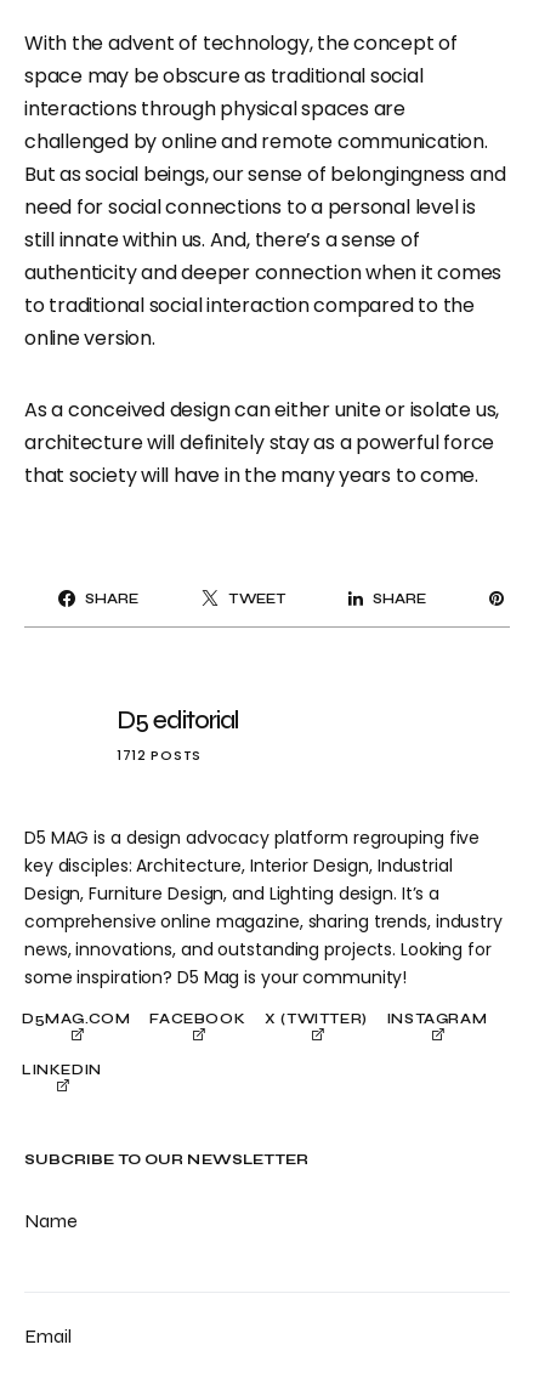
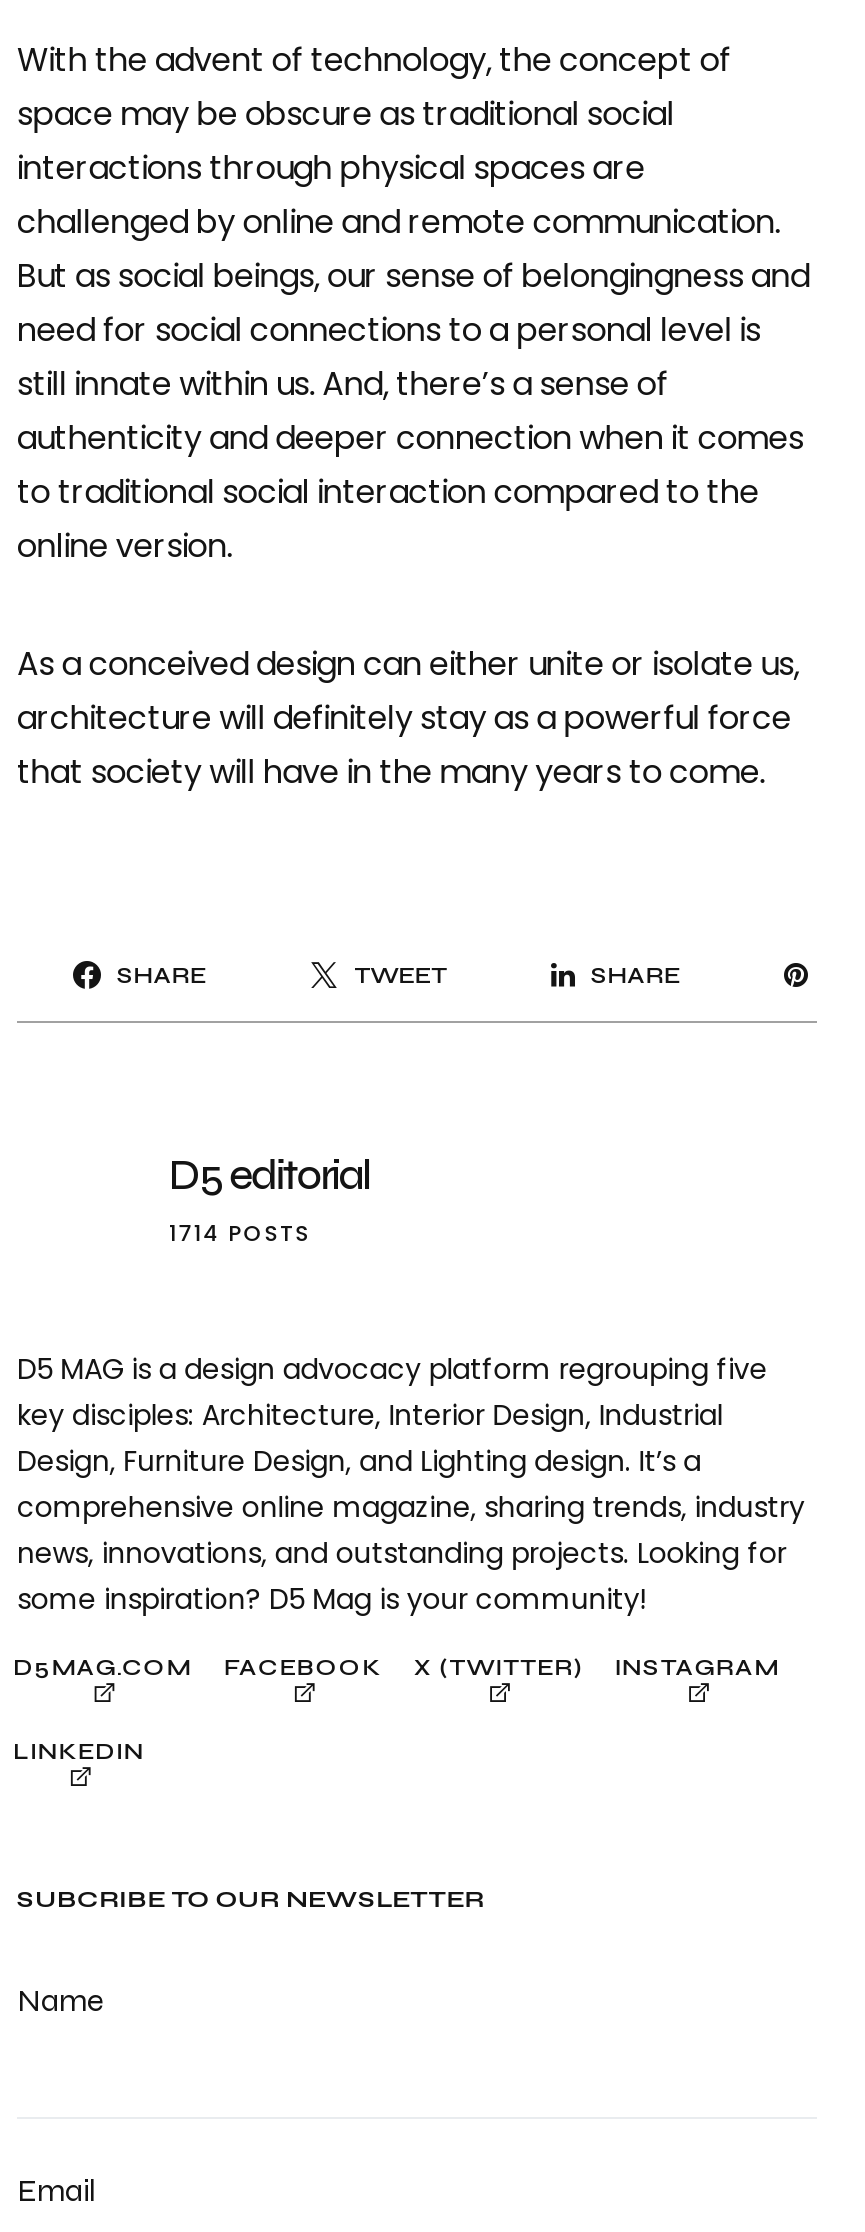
- 1712 POSTS
+ 1714 POSTS
